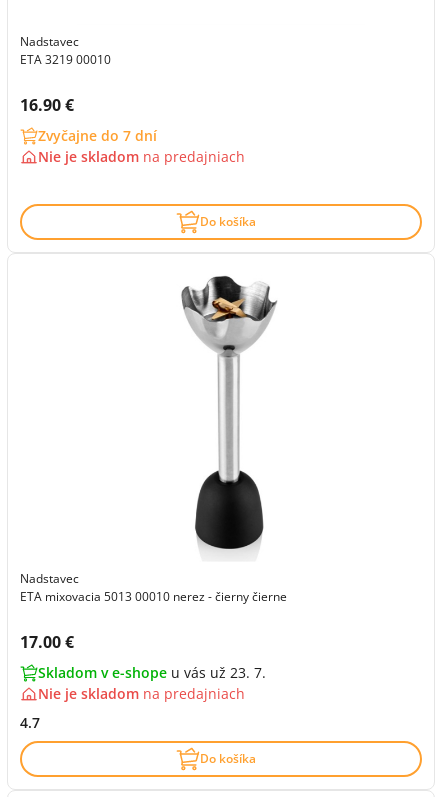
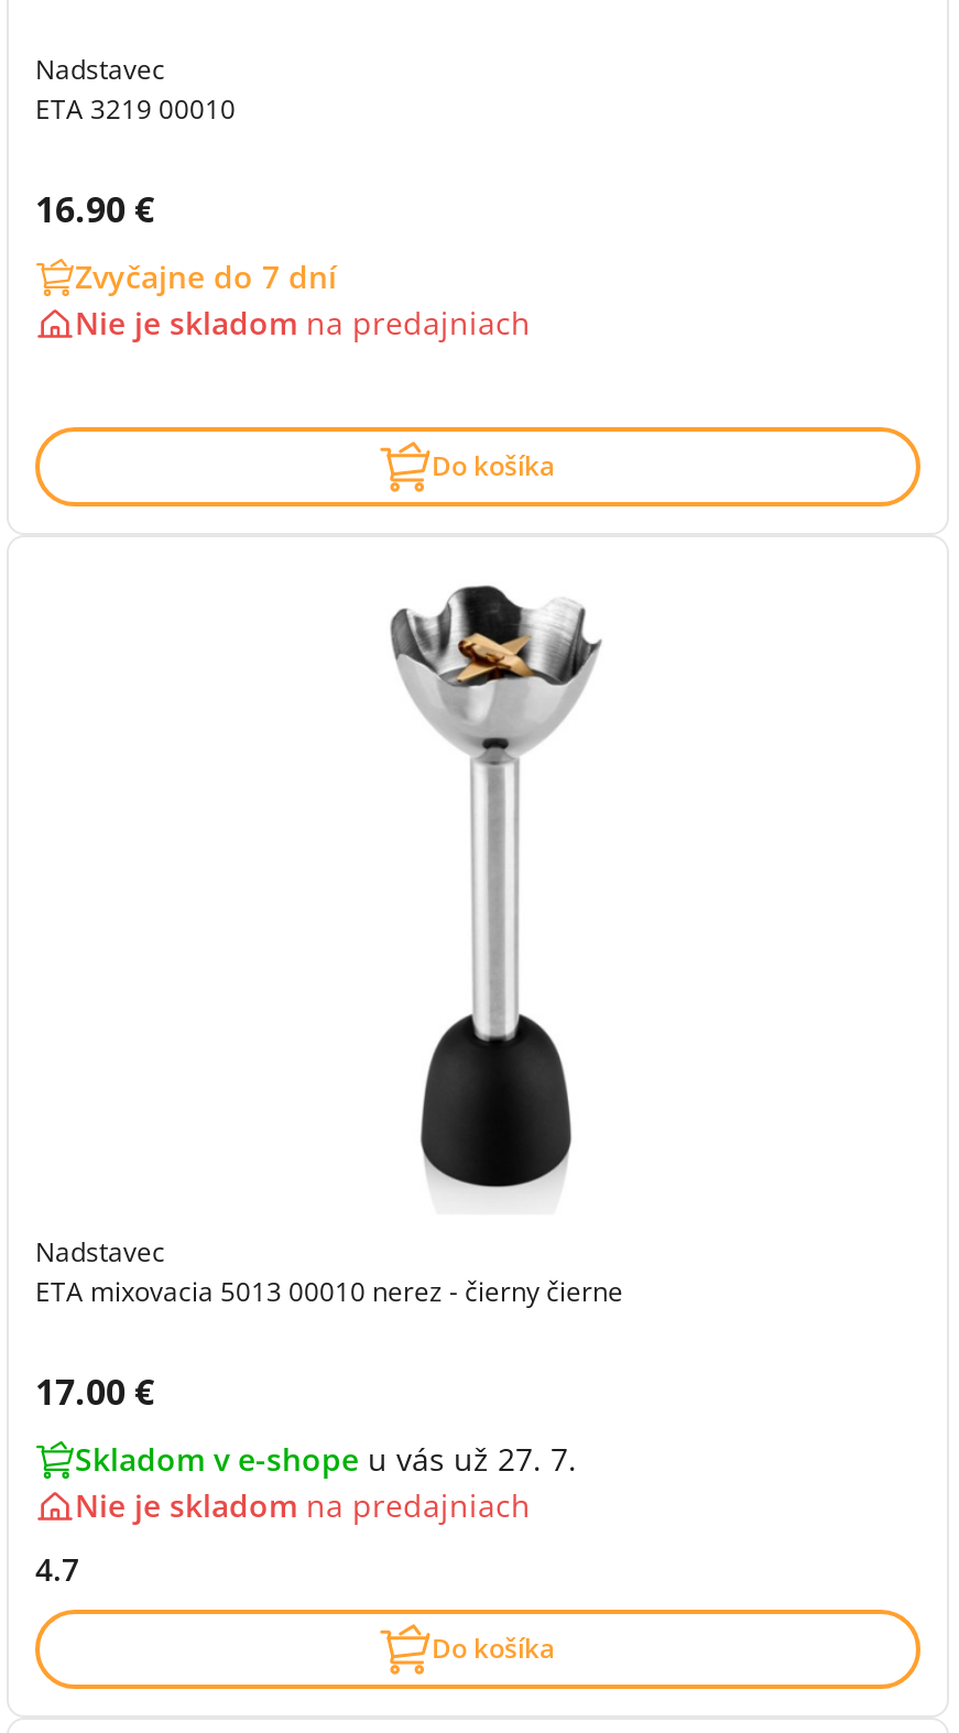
- Skladom v e-shope u vás už 23. 7.
+ Skladom v e-shope u vás už 27. 7.
